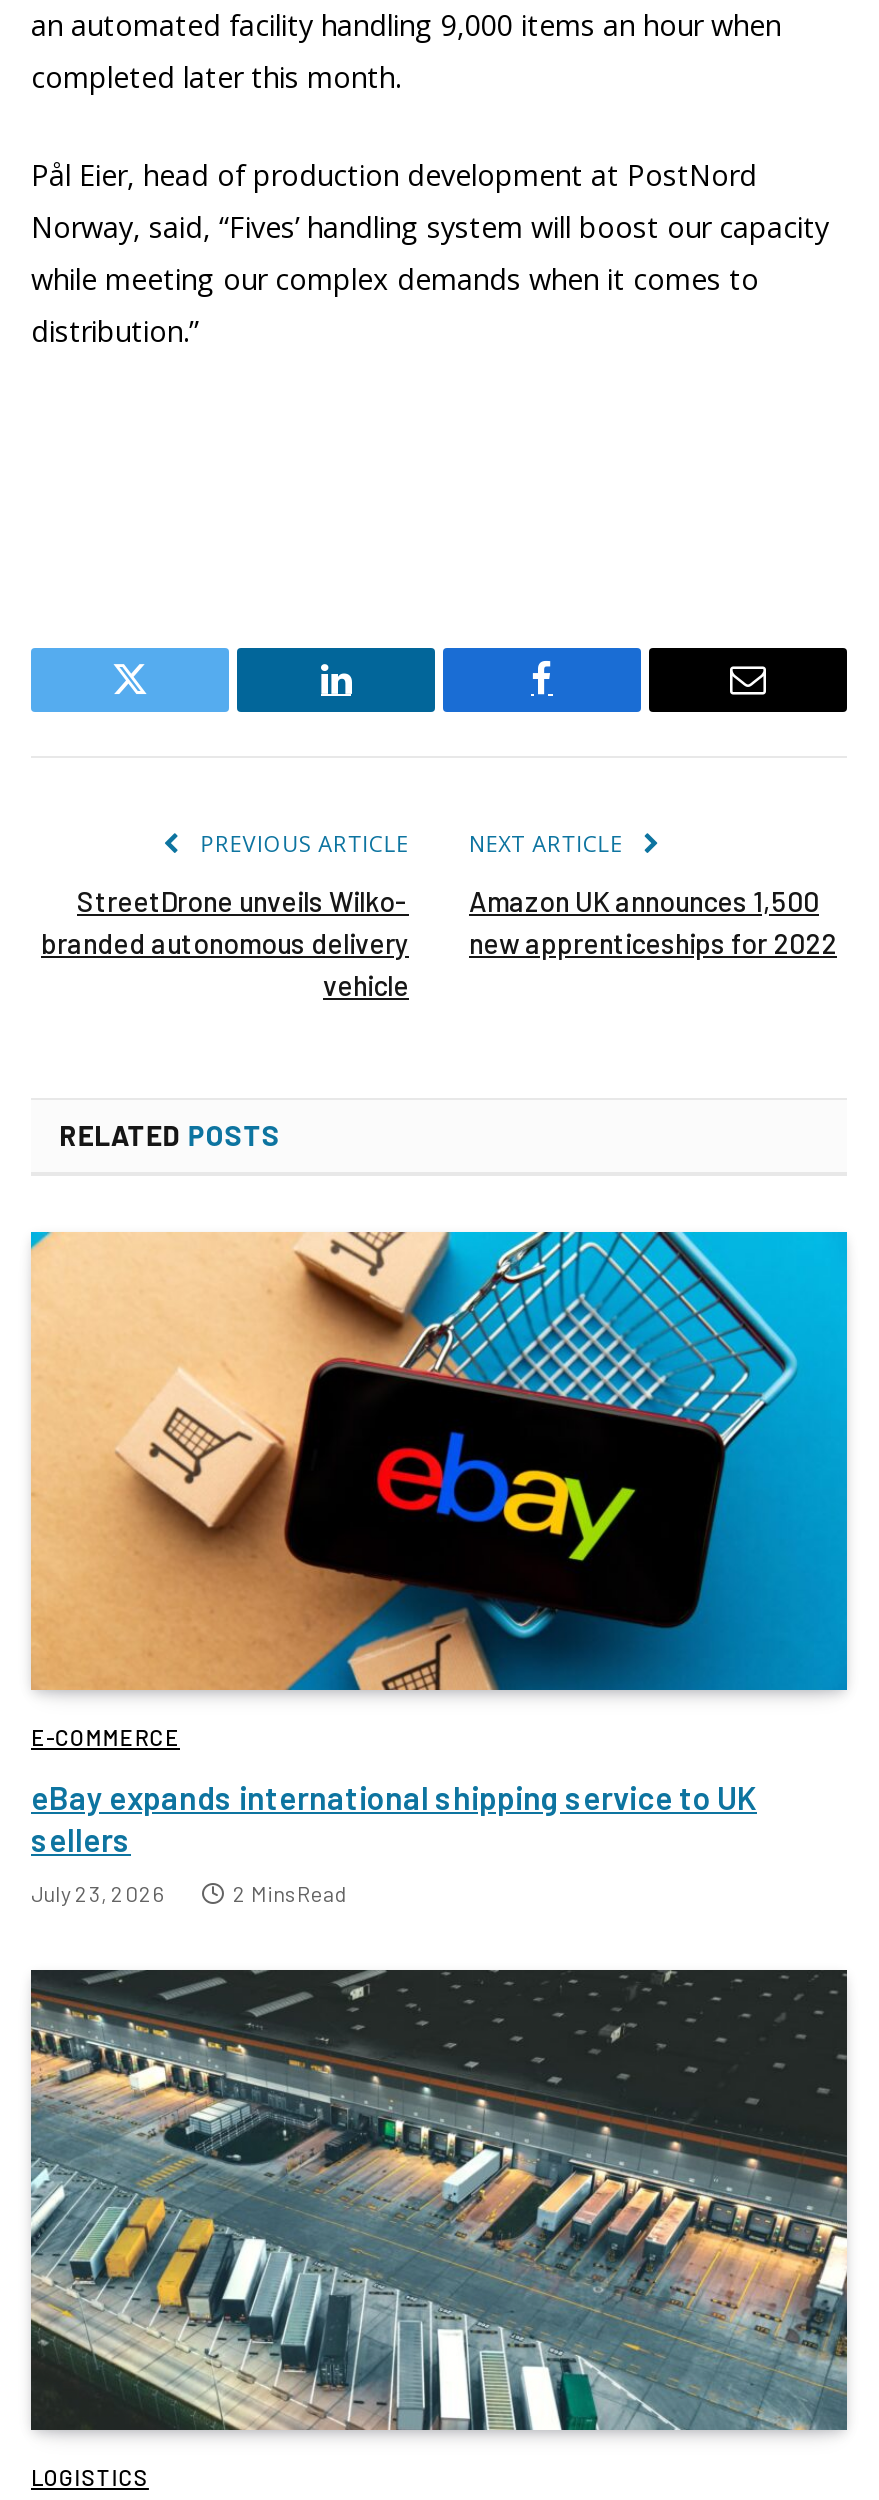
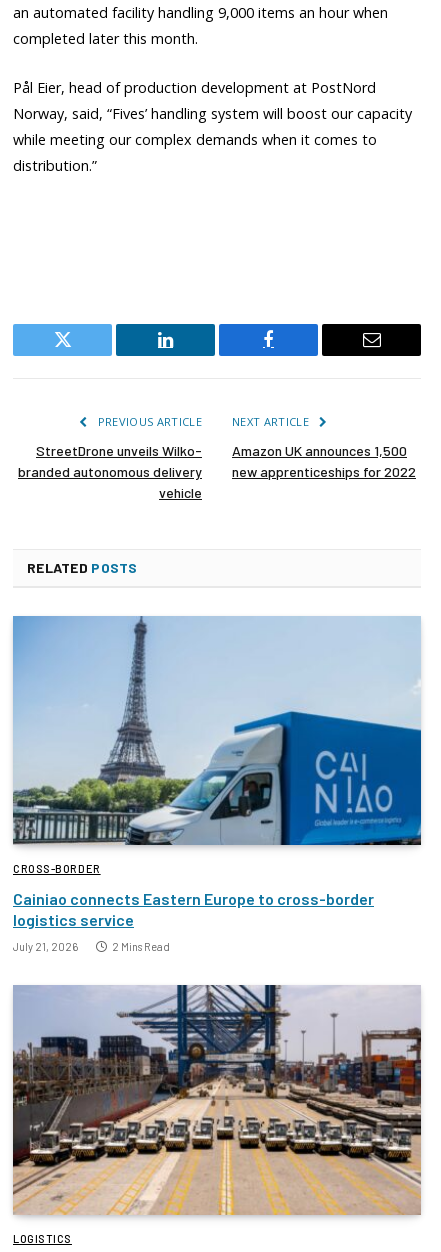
- [image]
- E-COMMERCE
+ [image]
+ CROSS-BORDER

- eBay expands international shipping service to UK
- sellers
+ Cainiao connects Eastern Europe to cross-border
+ logistics service

- July 23, 2026
+ July 21, 2026

- [image]
+ [image]
